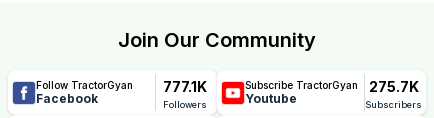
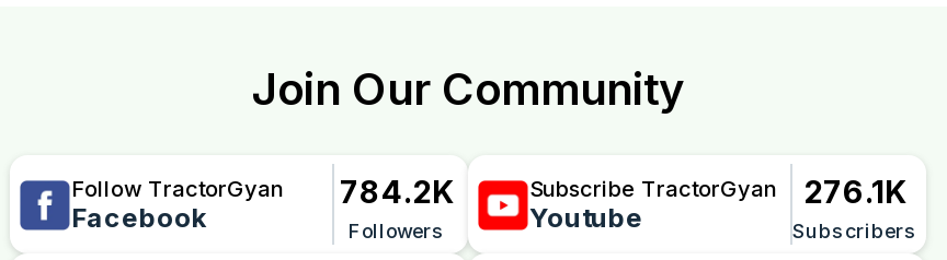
- 777.1K
+ 784.2K

- Subscribe TractorGyan 275.7K
+ Subscribe TractorGyan 276.1K
